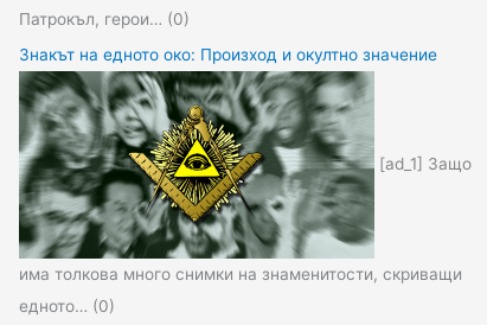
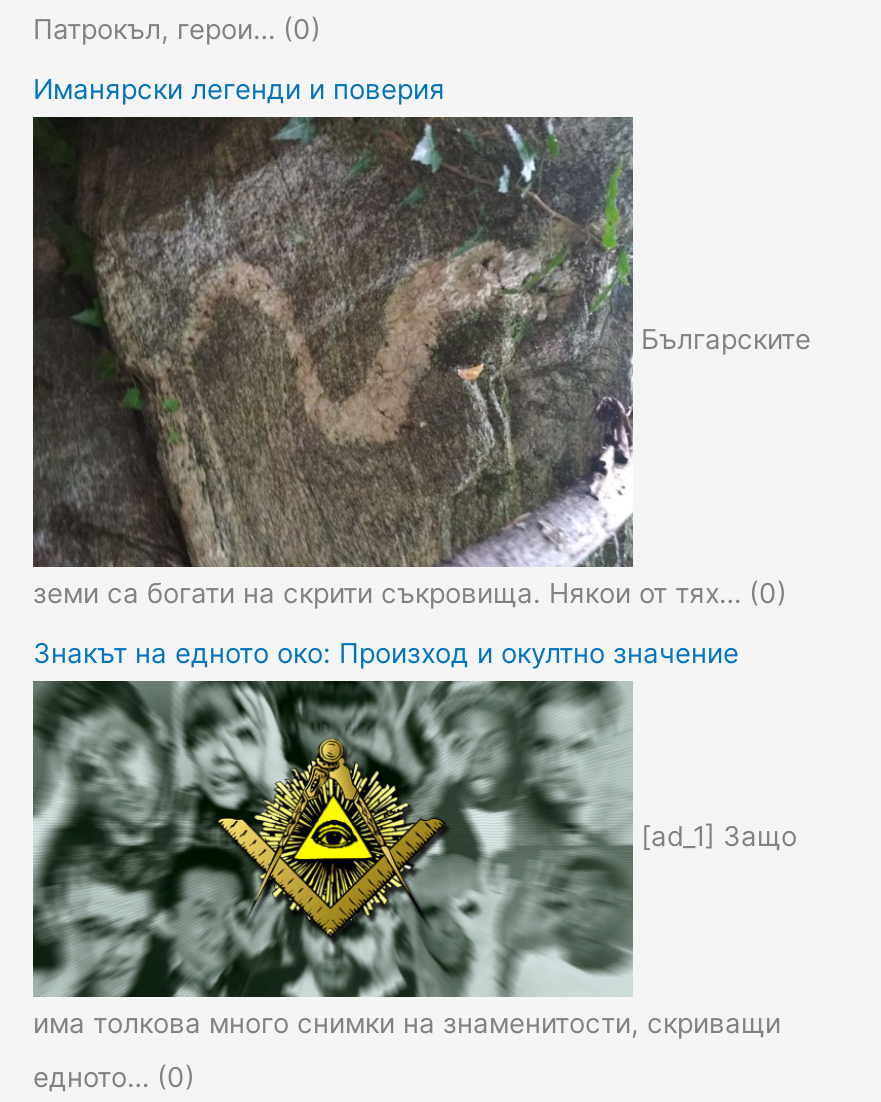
+ [image]
+ Българските

+ Иманярски легенди и поверия

+ земи са богати на скрити съкровища. Някои от тях… (0)
